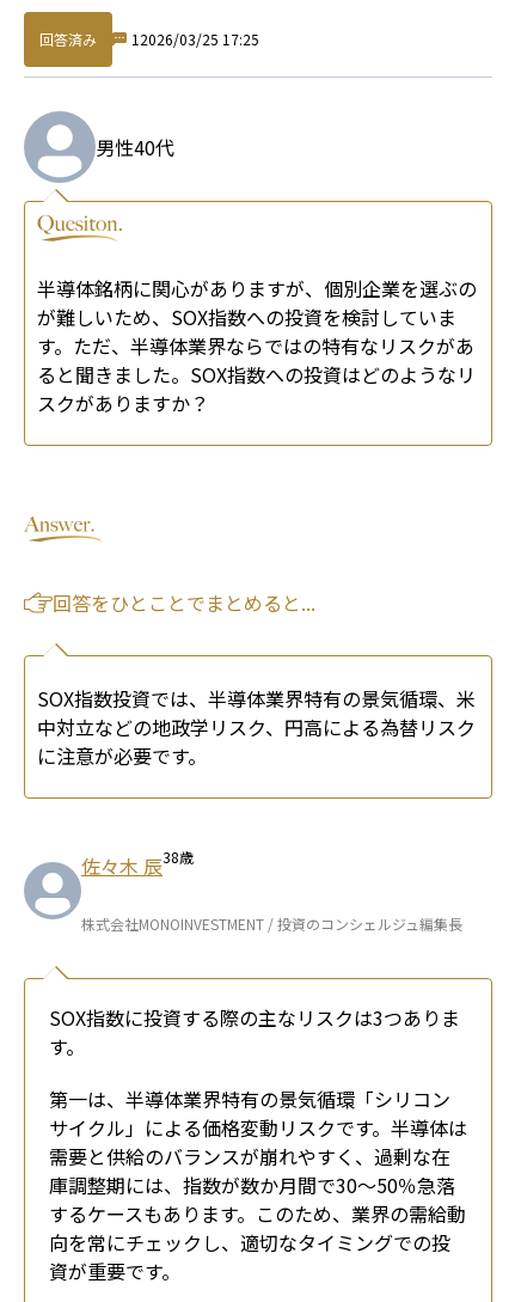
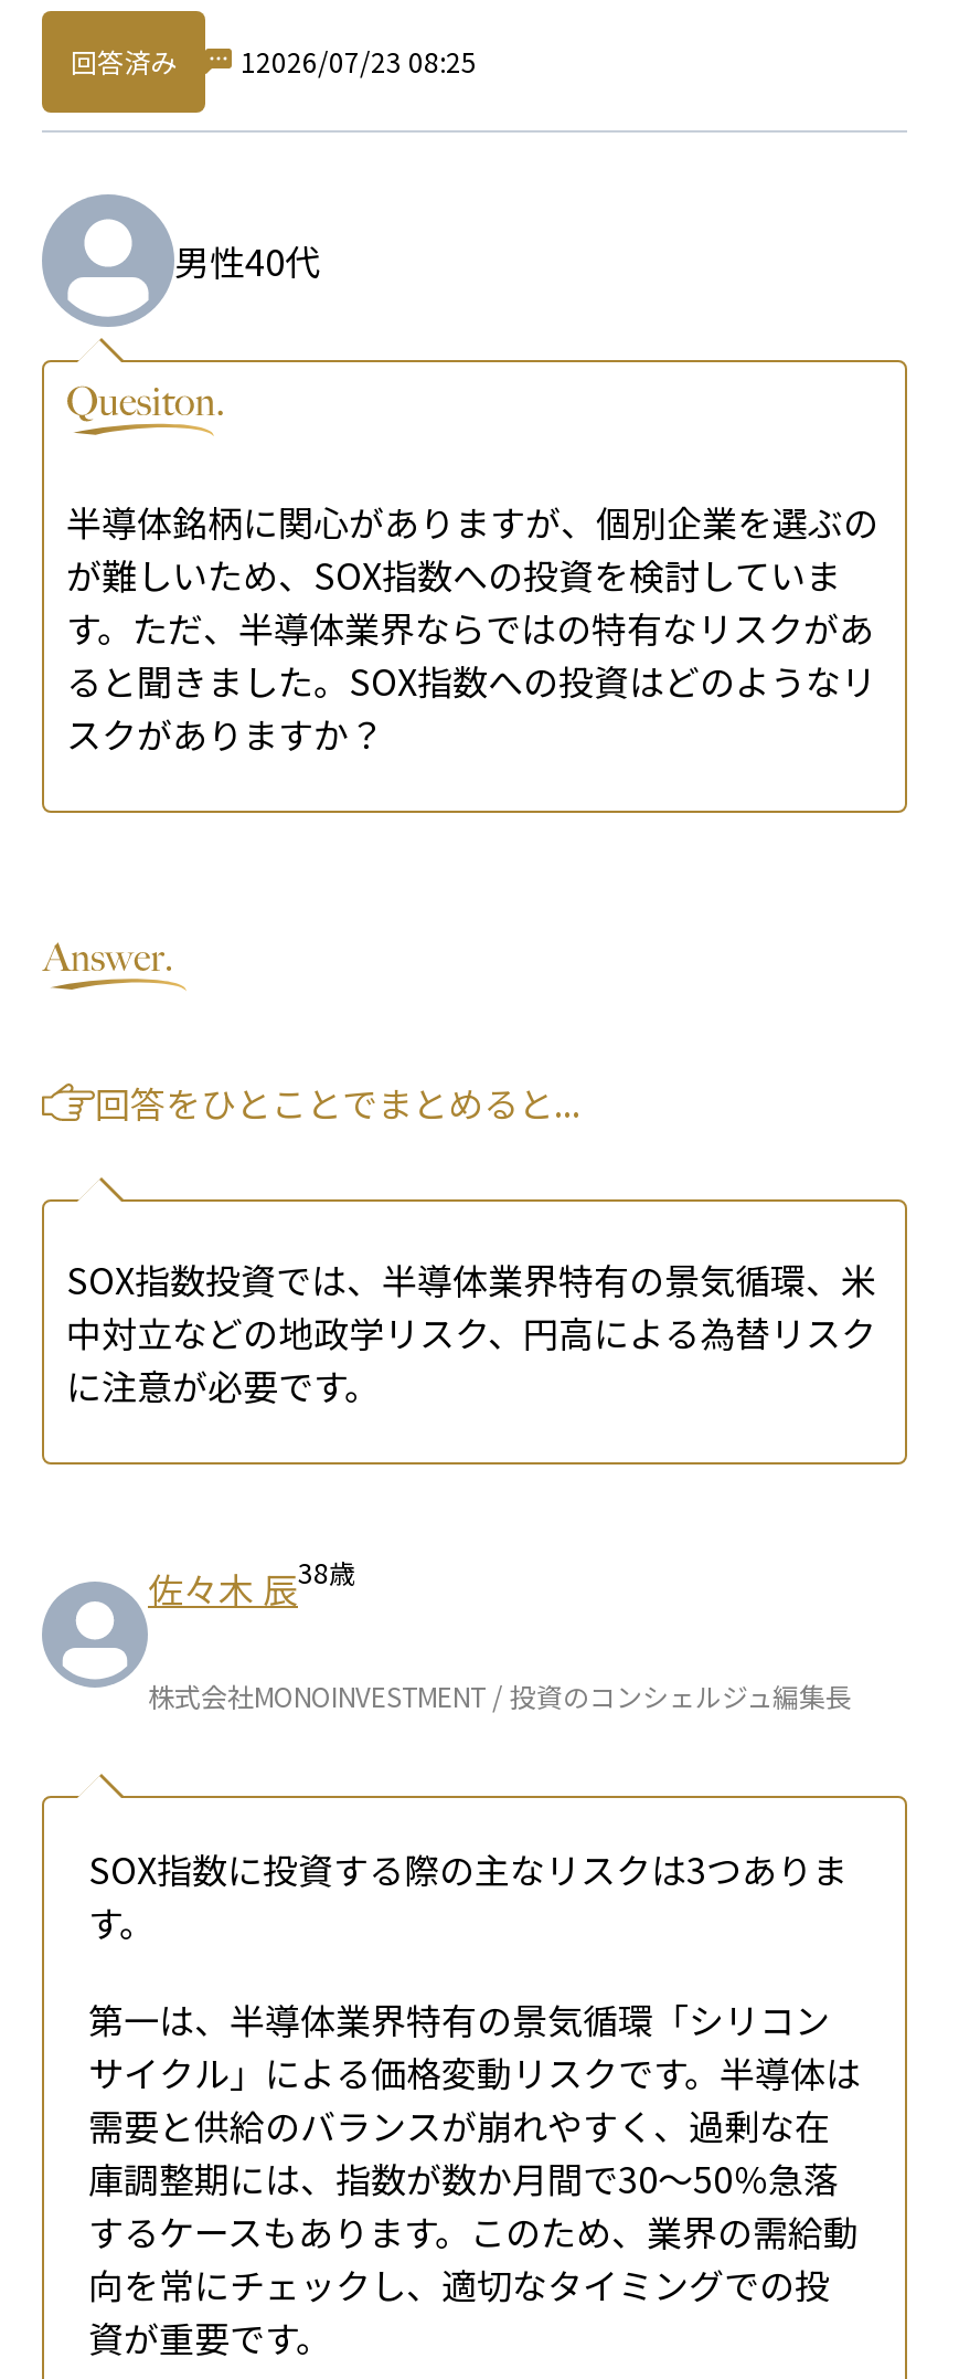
- 回答済み 12026/03/25 17:25
+ 回答済み 12026/07/23 08:25
